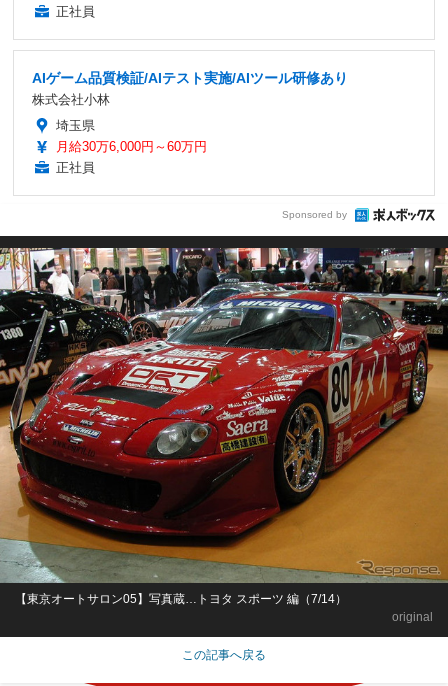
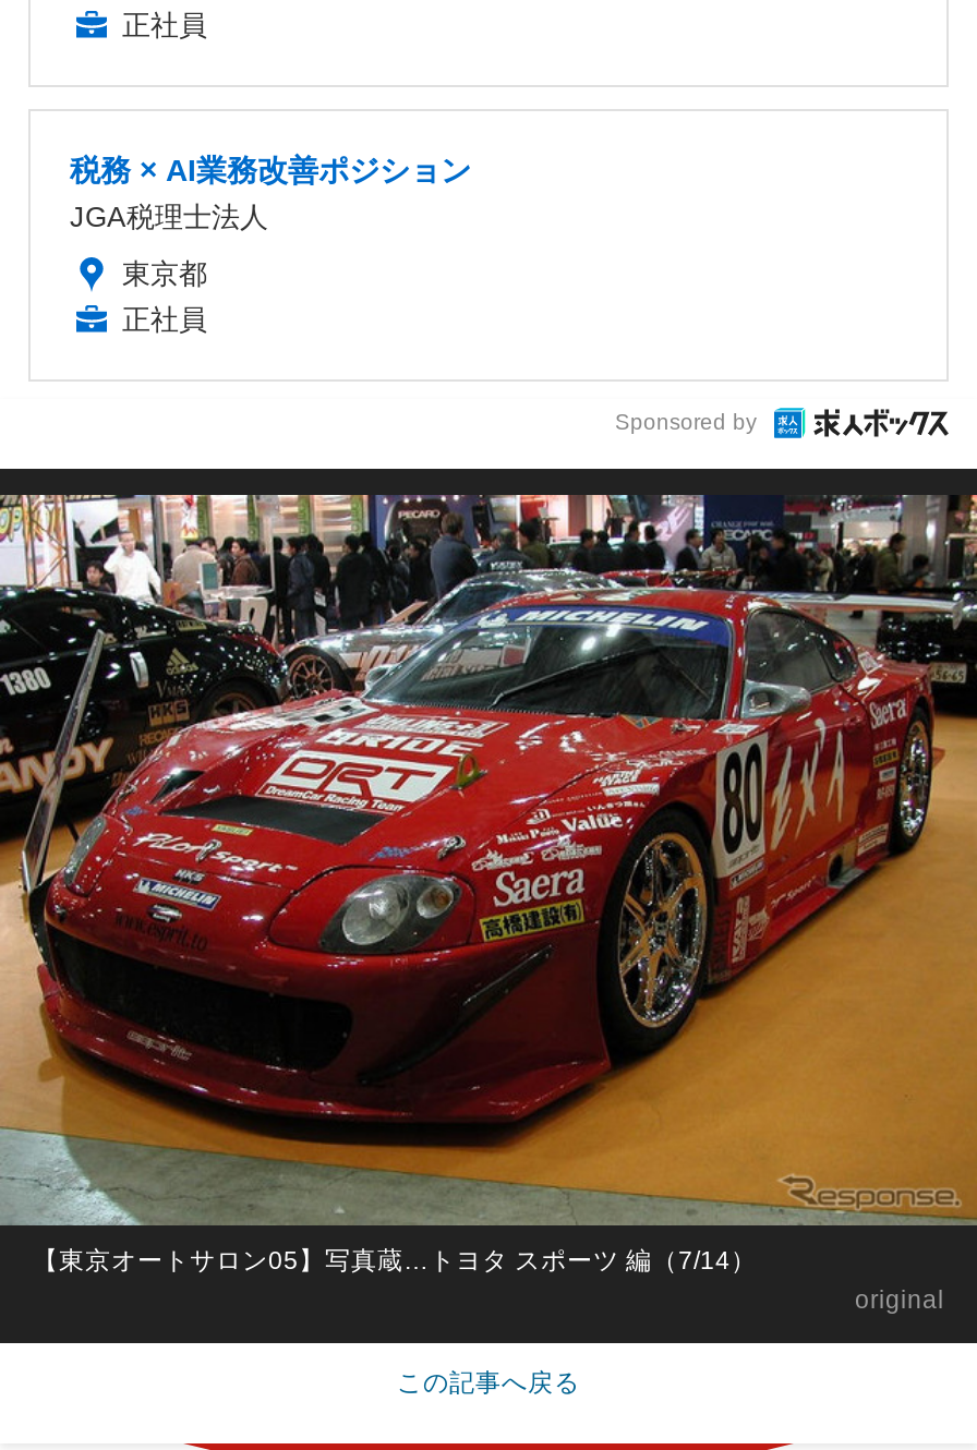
- AIゲーム品質検証/AIテスト実施/AIツール研修あり
- 株式会社小林
+ 税務 × AI業務改善ポジション
+ JGA税理士法人

- 埼玉県
- 月給30万6,000円～60万円
+ 東京都
